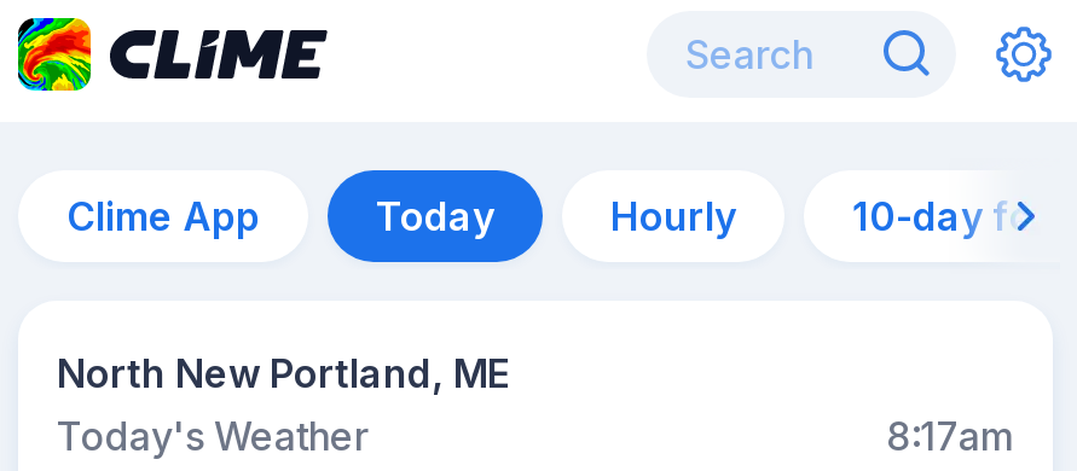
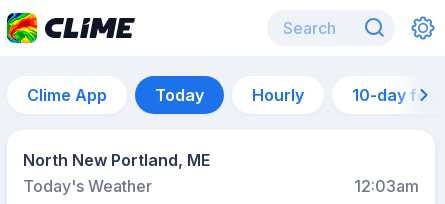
- 8:17am
+ 12:03am
